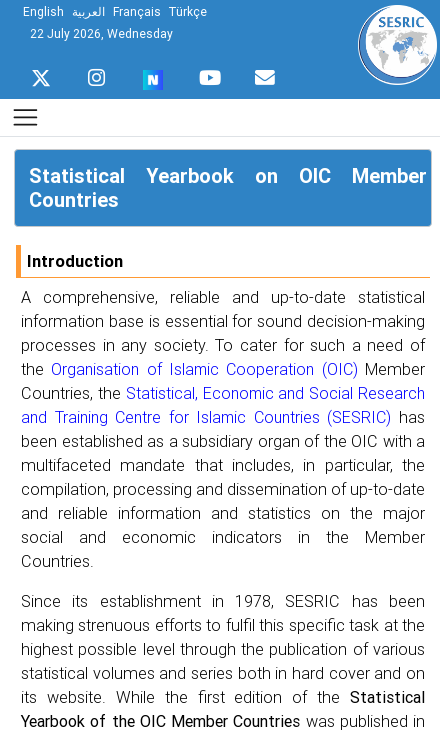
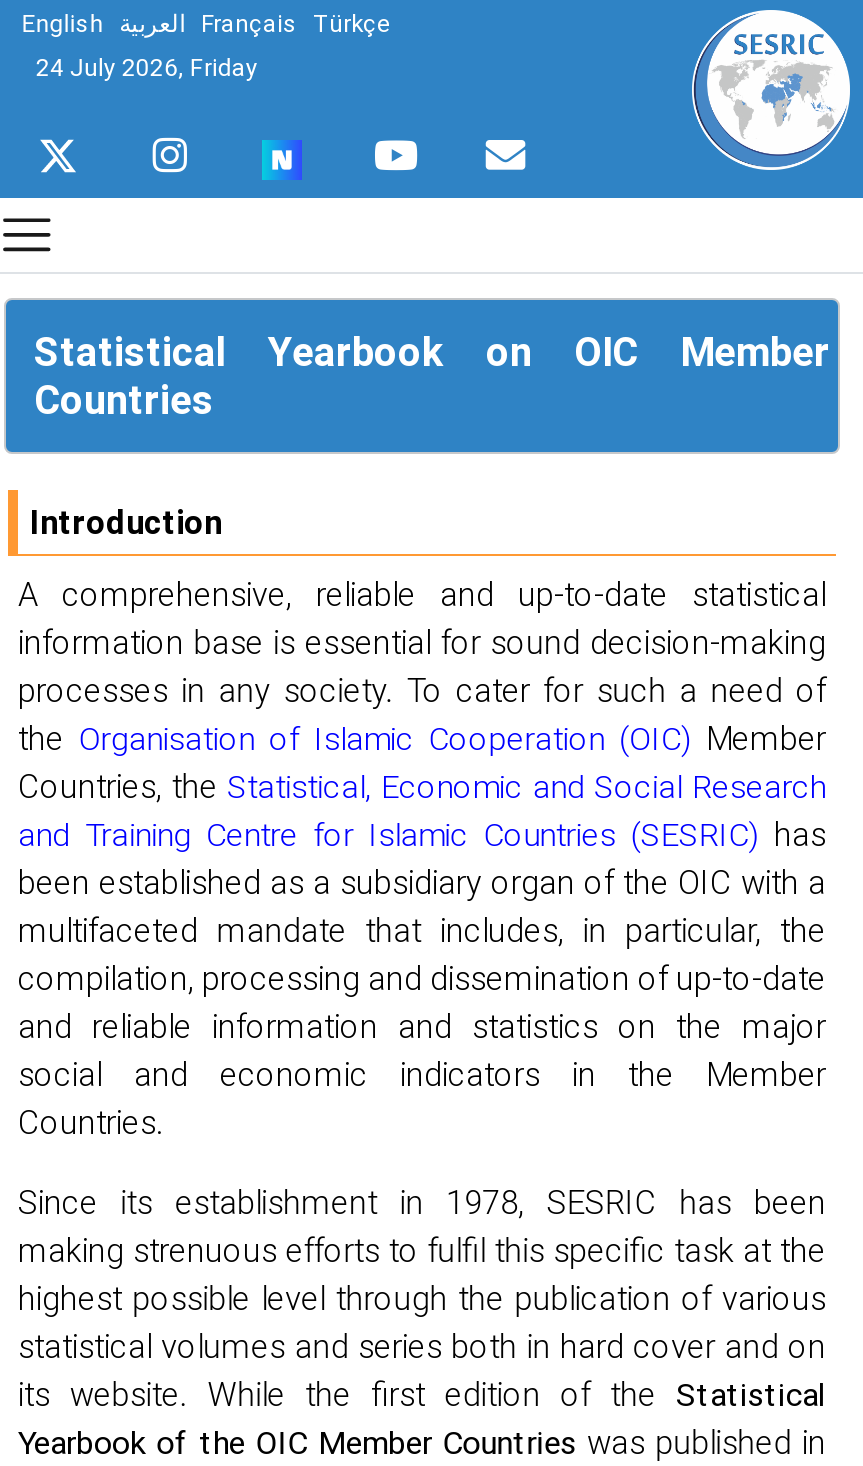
- 22 July 2026, Wednesday
+ 24 July 2026, Friday
